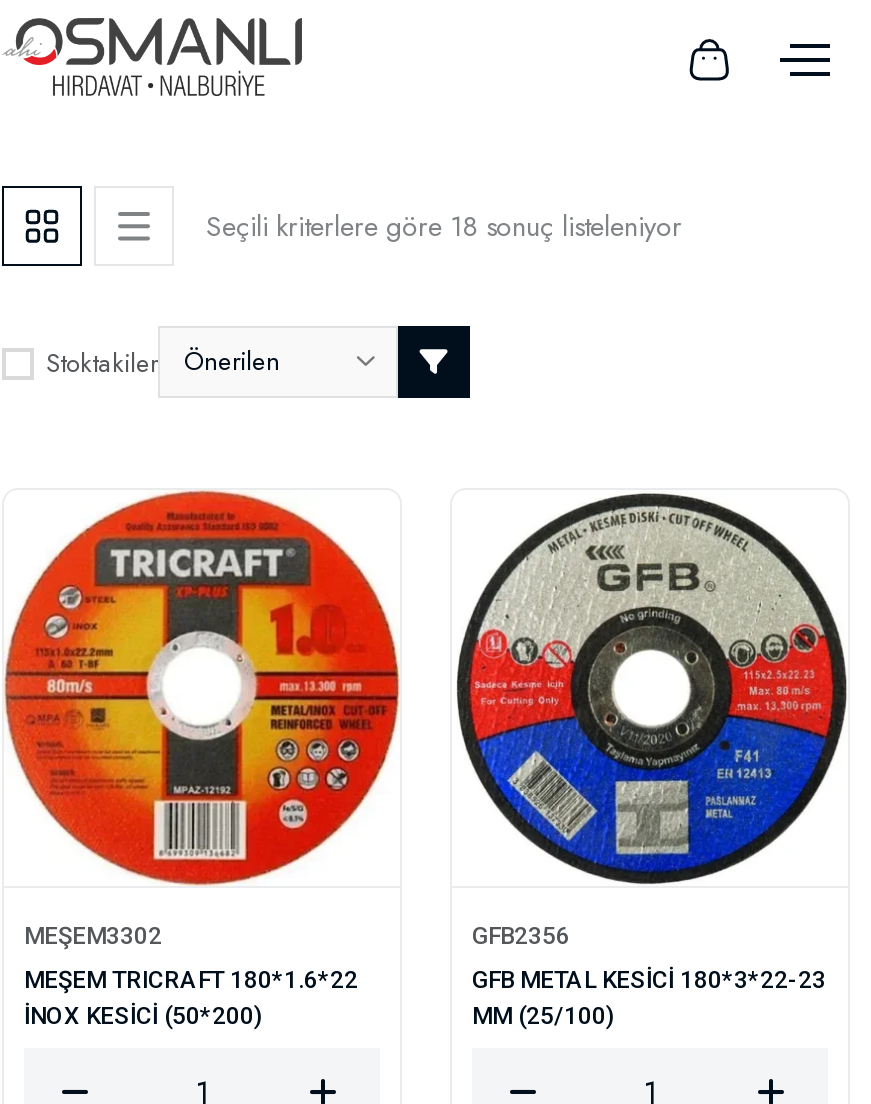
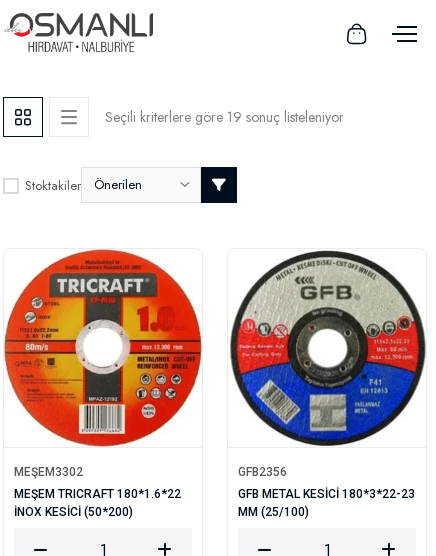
- Seçili kriterlere göre 18 sonuç listeleniyor
+ Seçili kriterlere göre 19 sonuç listeleniyor
